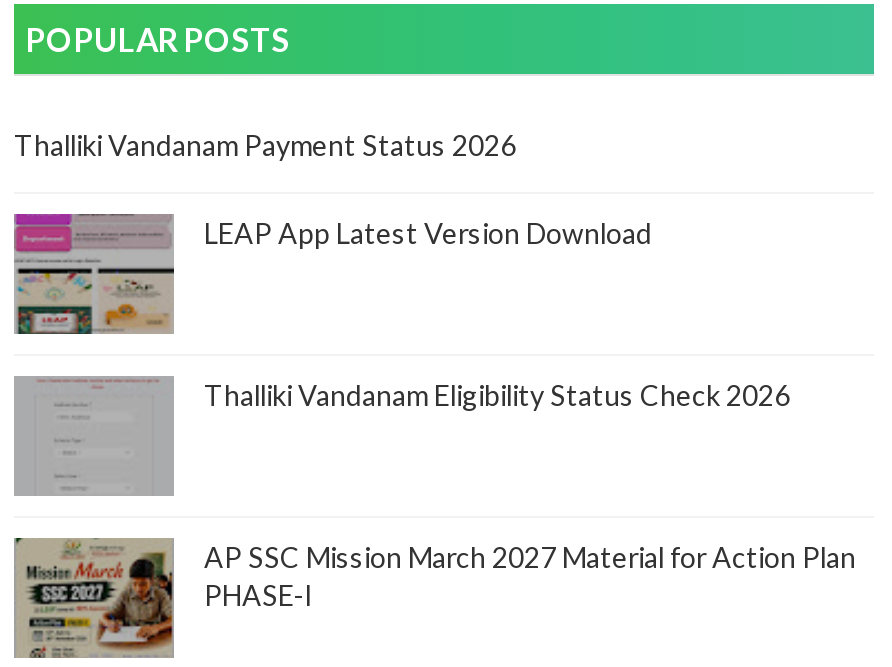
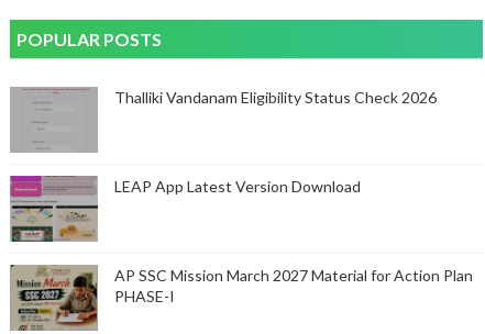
- Thalliki Vandanam Payment Status 2026

moved down: [image] | LEAP App Latest Version Download

moved up: Thalliki Vandanam Eligibility Status Check 2026
